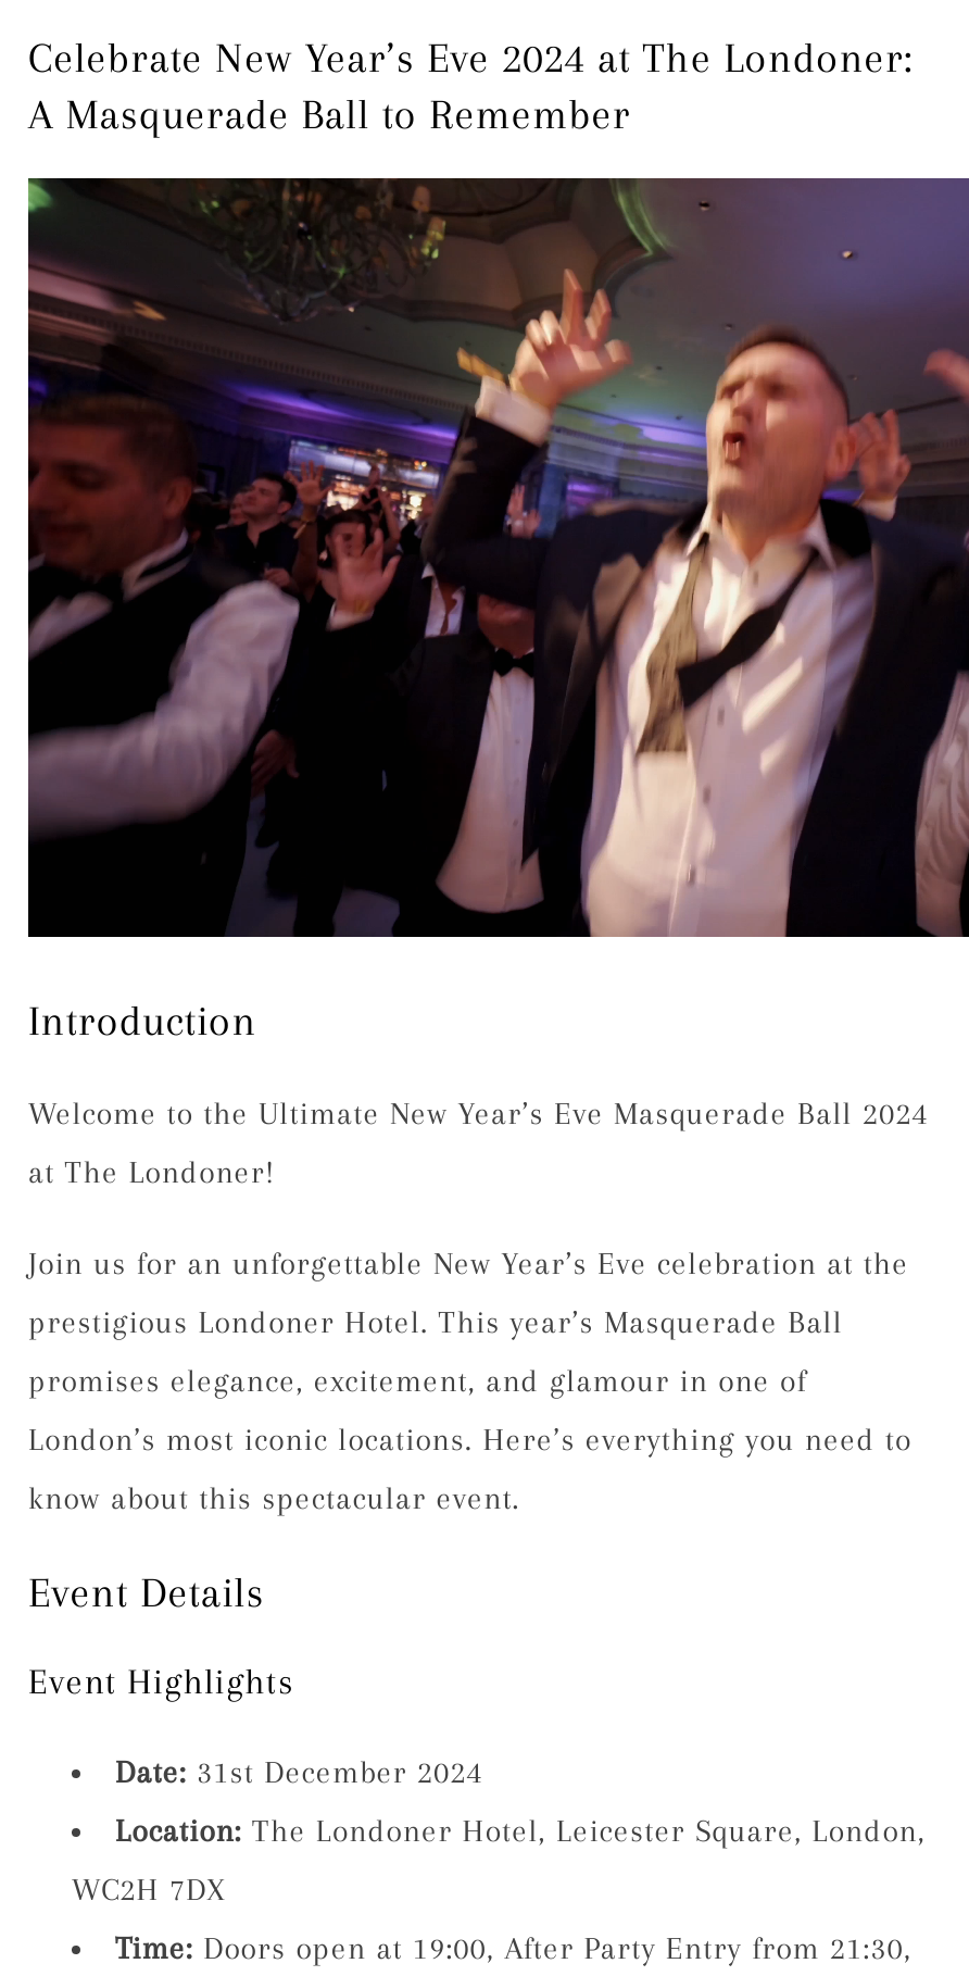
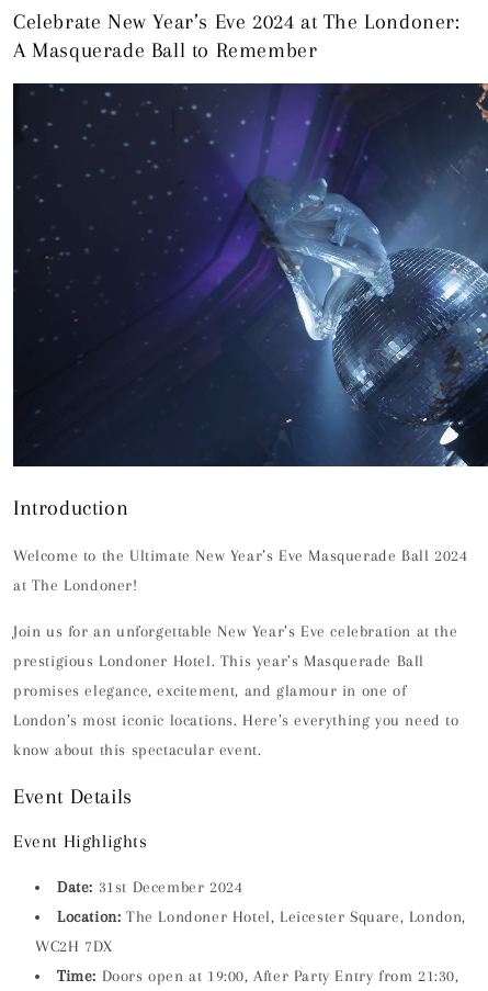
- [image]
+ [image]
